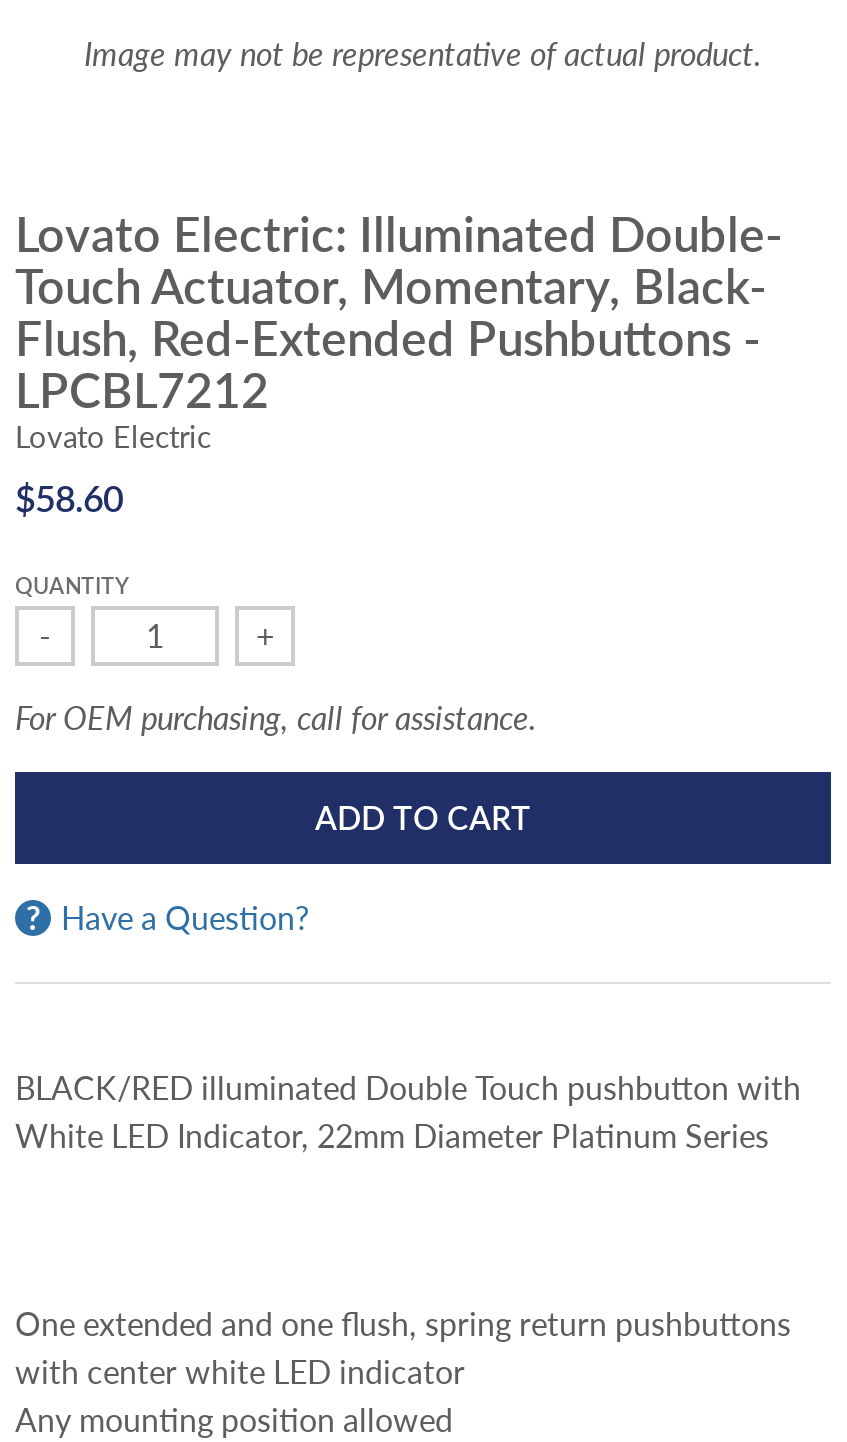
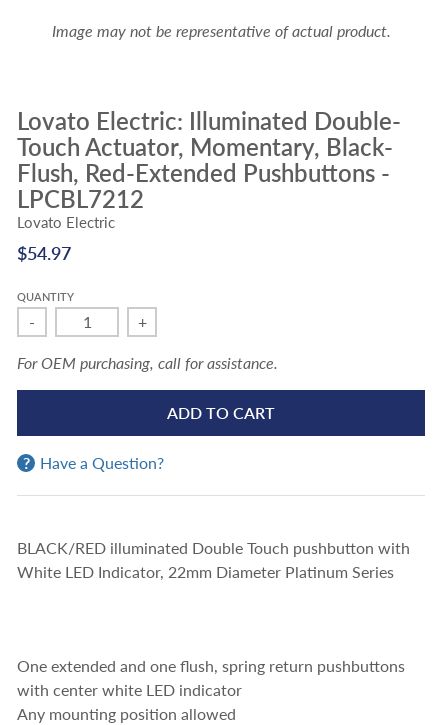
- $58.60
+ $54.97
